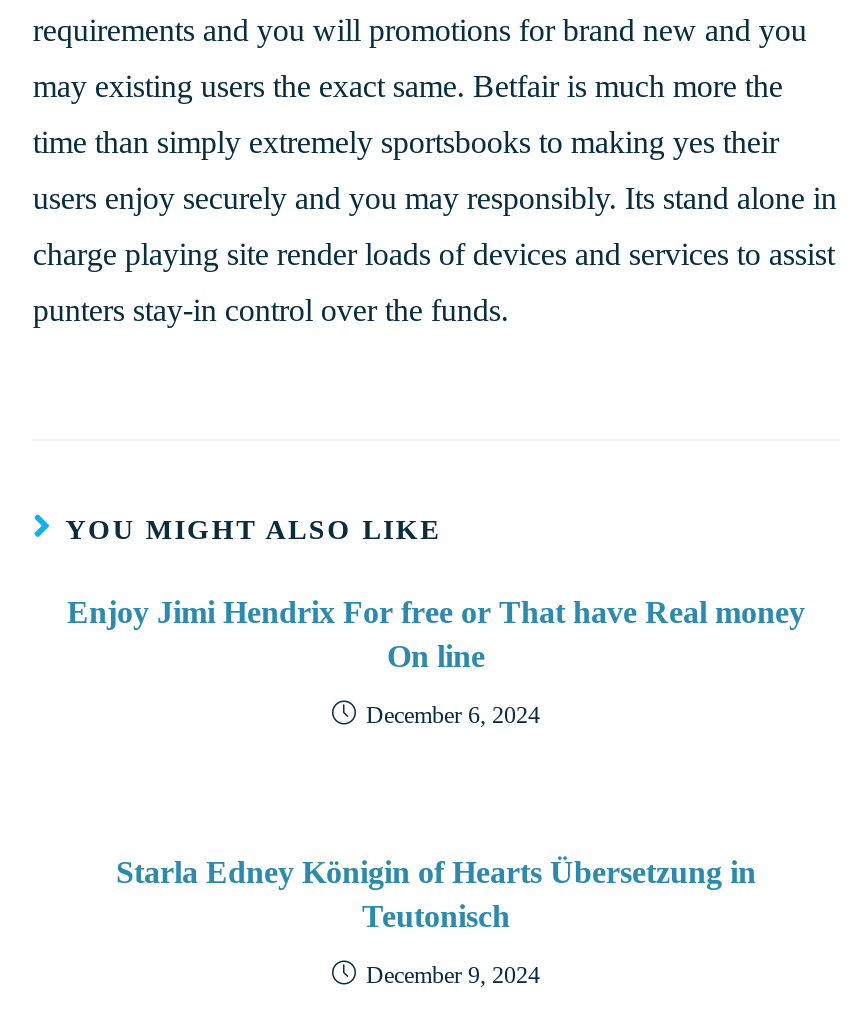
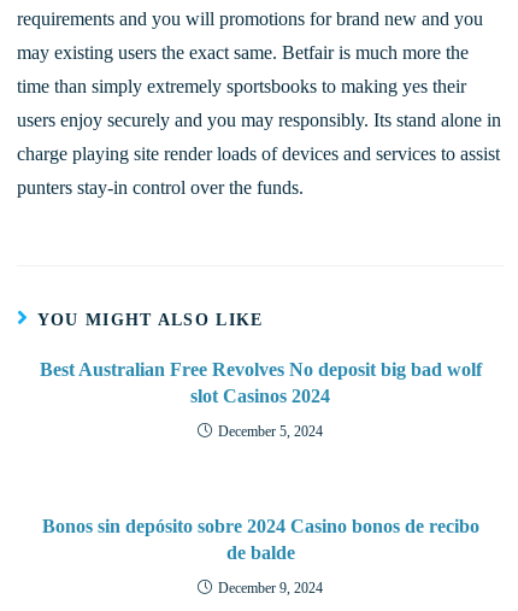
- Enjoy Jimi Hendrix For free or That have Real money
- On line
+ Best Australian Free Revolves No deposit big bad wolf
+ slot Casinos 2024

- December 6, 2024
+ December 5, 2024

- Starla Edney Königin of Hearts Übersetzung in
- Teutonisch
+ Bonos sin depósito sobre 2024 Casino bonos de recibo
+ de balde
